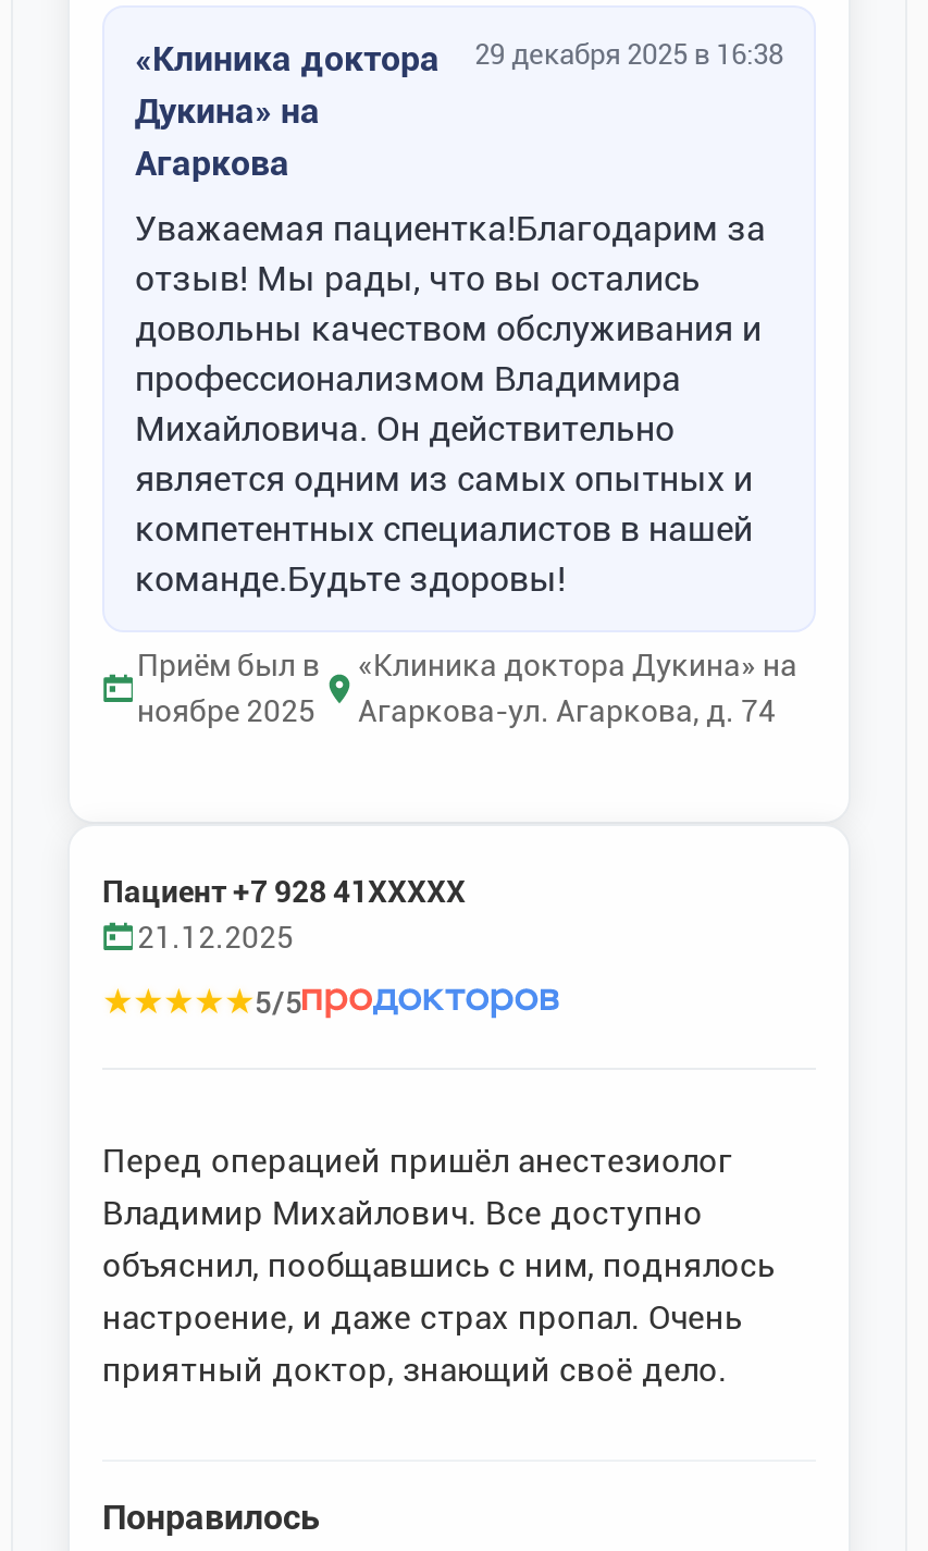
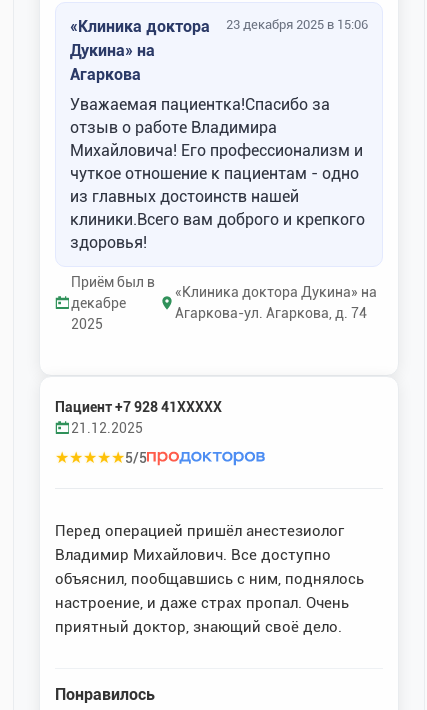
- «Клиника доктора 29 декабря 2025 в 16:38
+ «Клиника доктора 23 декабря 2025 в 15:06

- Уважаемая пациентка!Благодарим за
- отзыв! Мы рады, что вы остались
- довольны качеством обслуживания и
- профессионализмом Владимира
- Михайловича. Он действительно
- является одним из самых опытных и
- компетентных специалистов в нашей
- команде.Будьте здоровы!
+ Уважаемая пациентка!Спасибо за
+ отзыв о работе Владимира
+ Михайловича! Его профессионализм и
+ чуткое отношение к пациентам - одно
+ из главных достоинств нашей
+ клиники.Всего вам доброго и крепкого
+ здоровья!

moved up: Приём был в

- ноябре 2025
+ декабре
+ 2025
